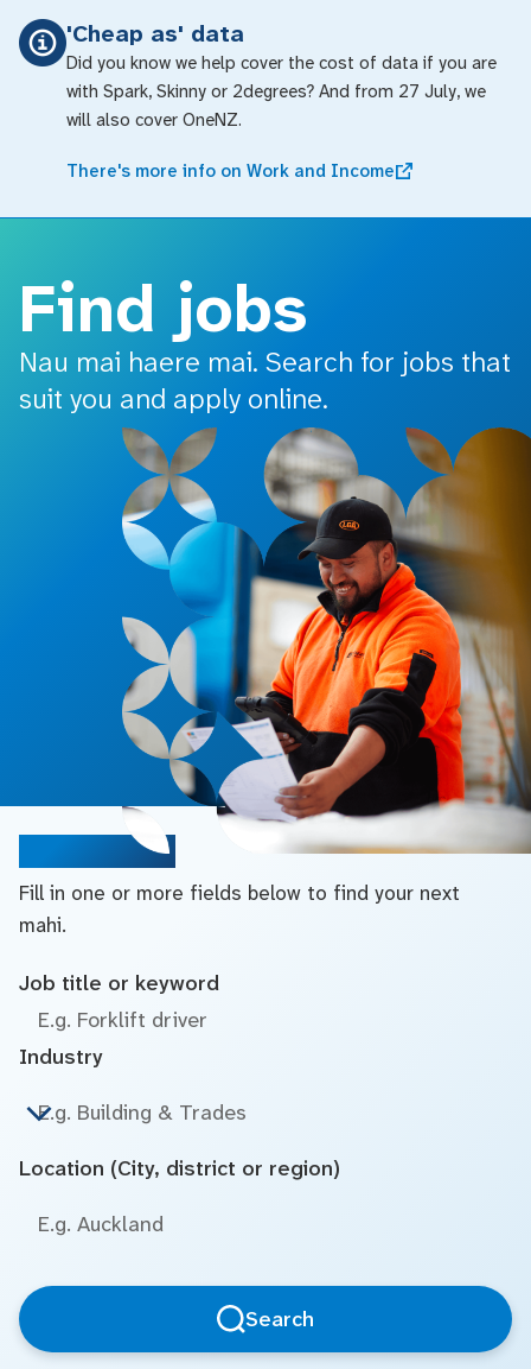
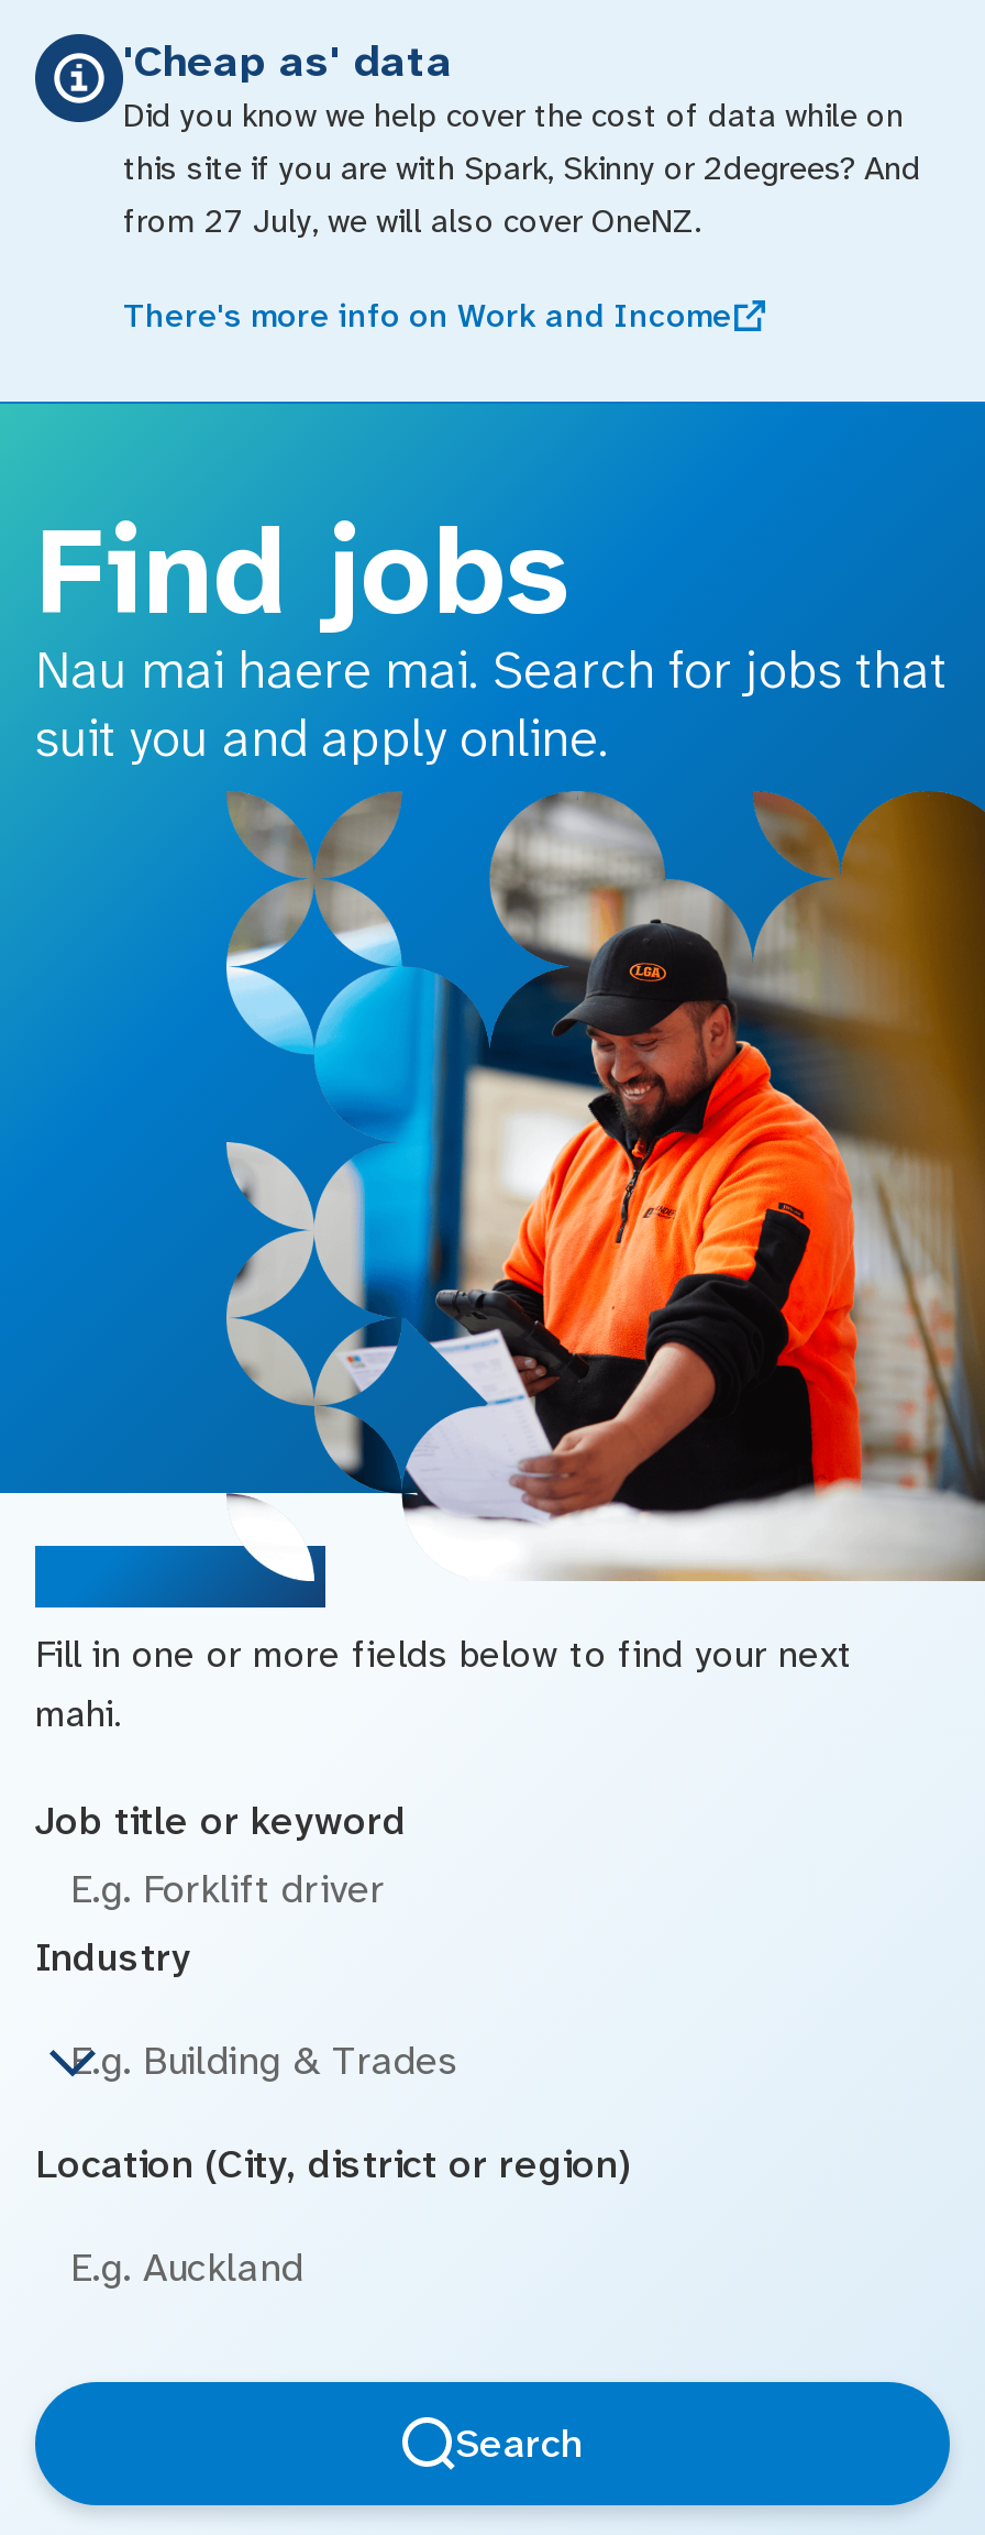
- Did you know we help cover the cost of data if you are
- with Spark, Skinny or 2degrees? And from 27 July, we
- will also cover OneNZ.
+ Did you know we help cover the cost of data while on
+ this site if you are with Spark, Skinny or 2degrees? And
+ from 27 July, we will also cover OneNZ.
